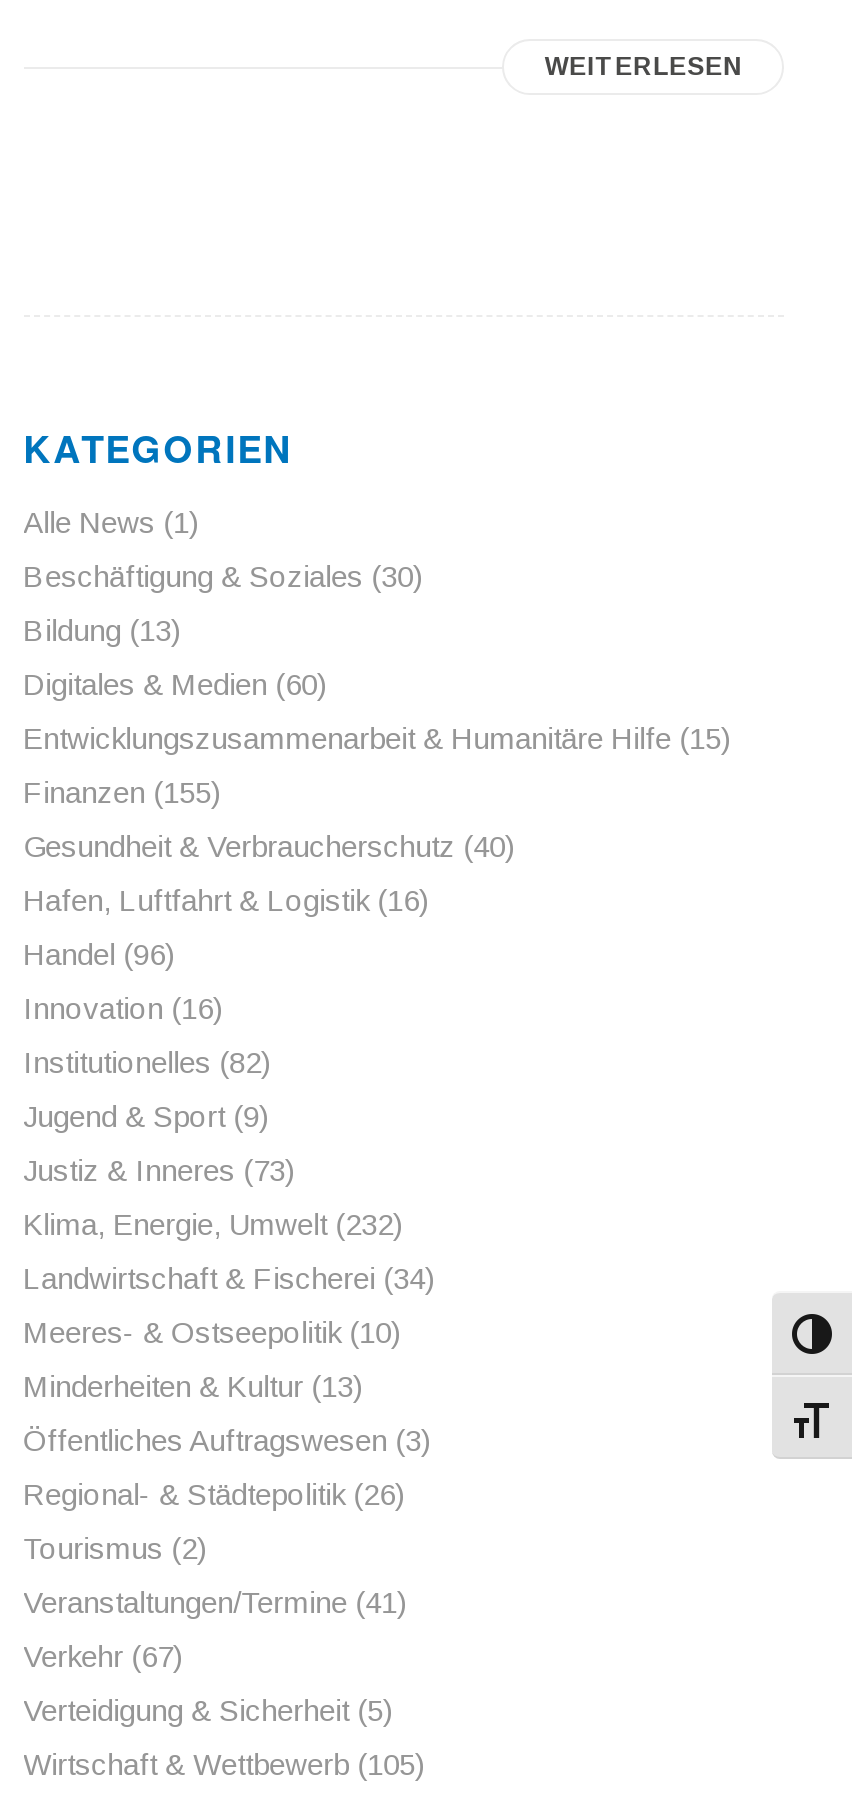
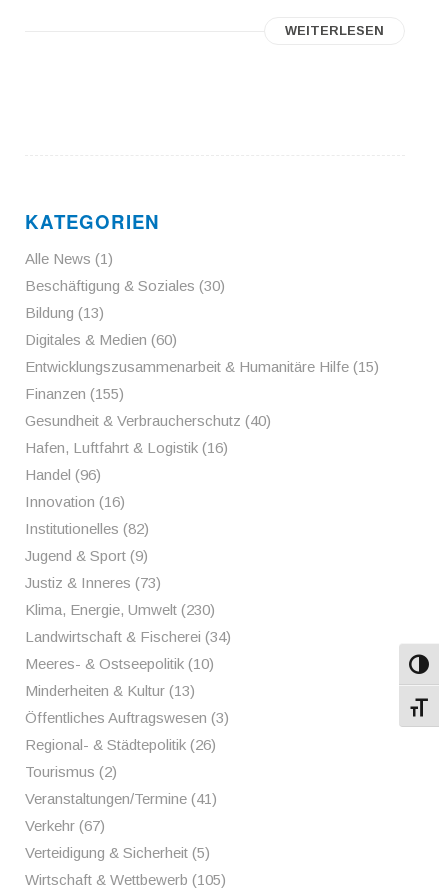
- Klima, Energie, Umwelt (232)
+ Klima, Energie, Umwelt (230)
